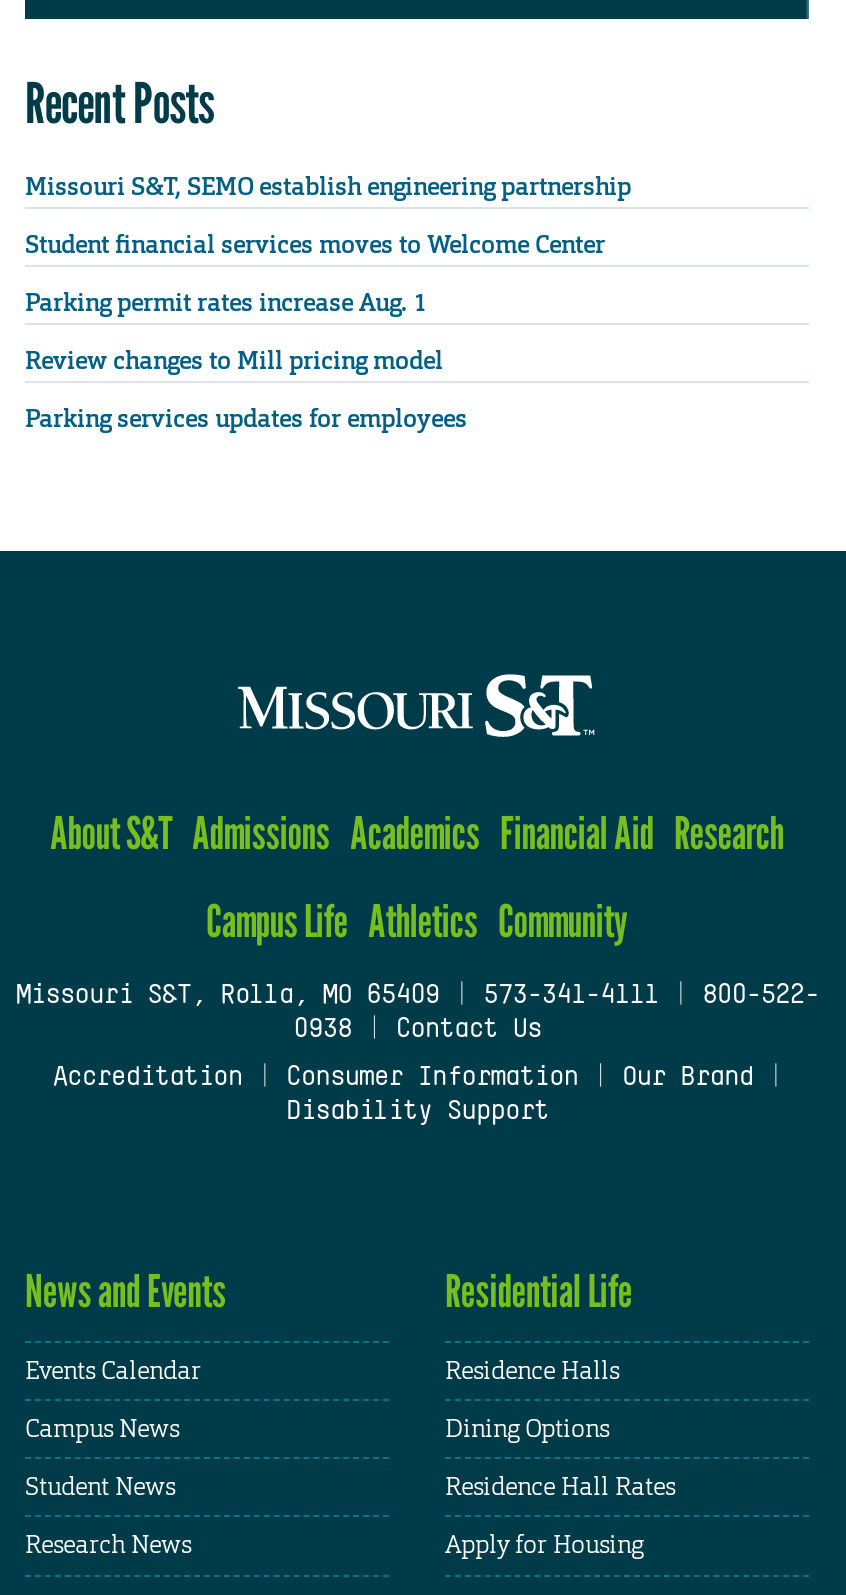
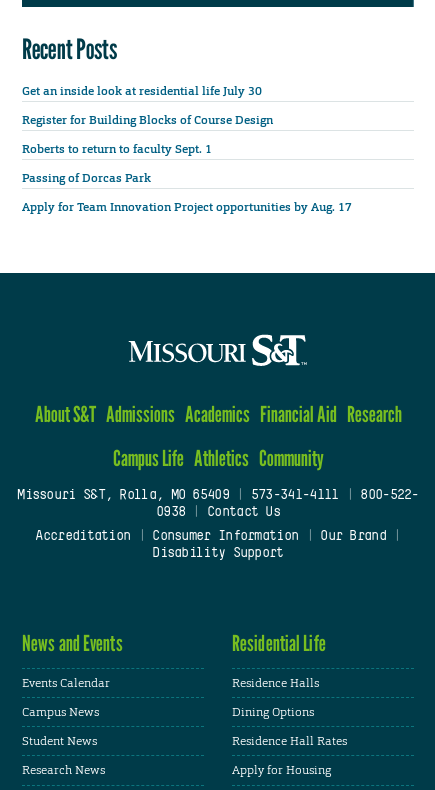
- Missouri S&T, SEMO establish engineering partnership
+ Get an inside look at residential life July 30

- Student financial services moves to Welcome Center
+ Register for Building Blocks of Course Design

- Parking permit rates increase Aug. 1
+ Roberts to return to faculty Sept. 1

- Review changes to Mill pricing model
+ Passing of Dorcas Park

- Parking services updates for employees
+ Apply for Team Innovation Project opportunities by Aug. 17
